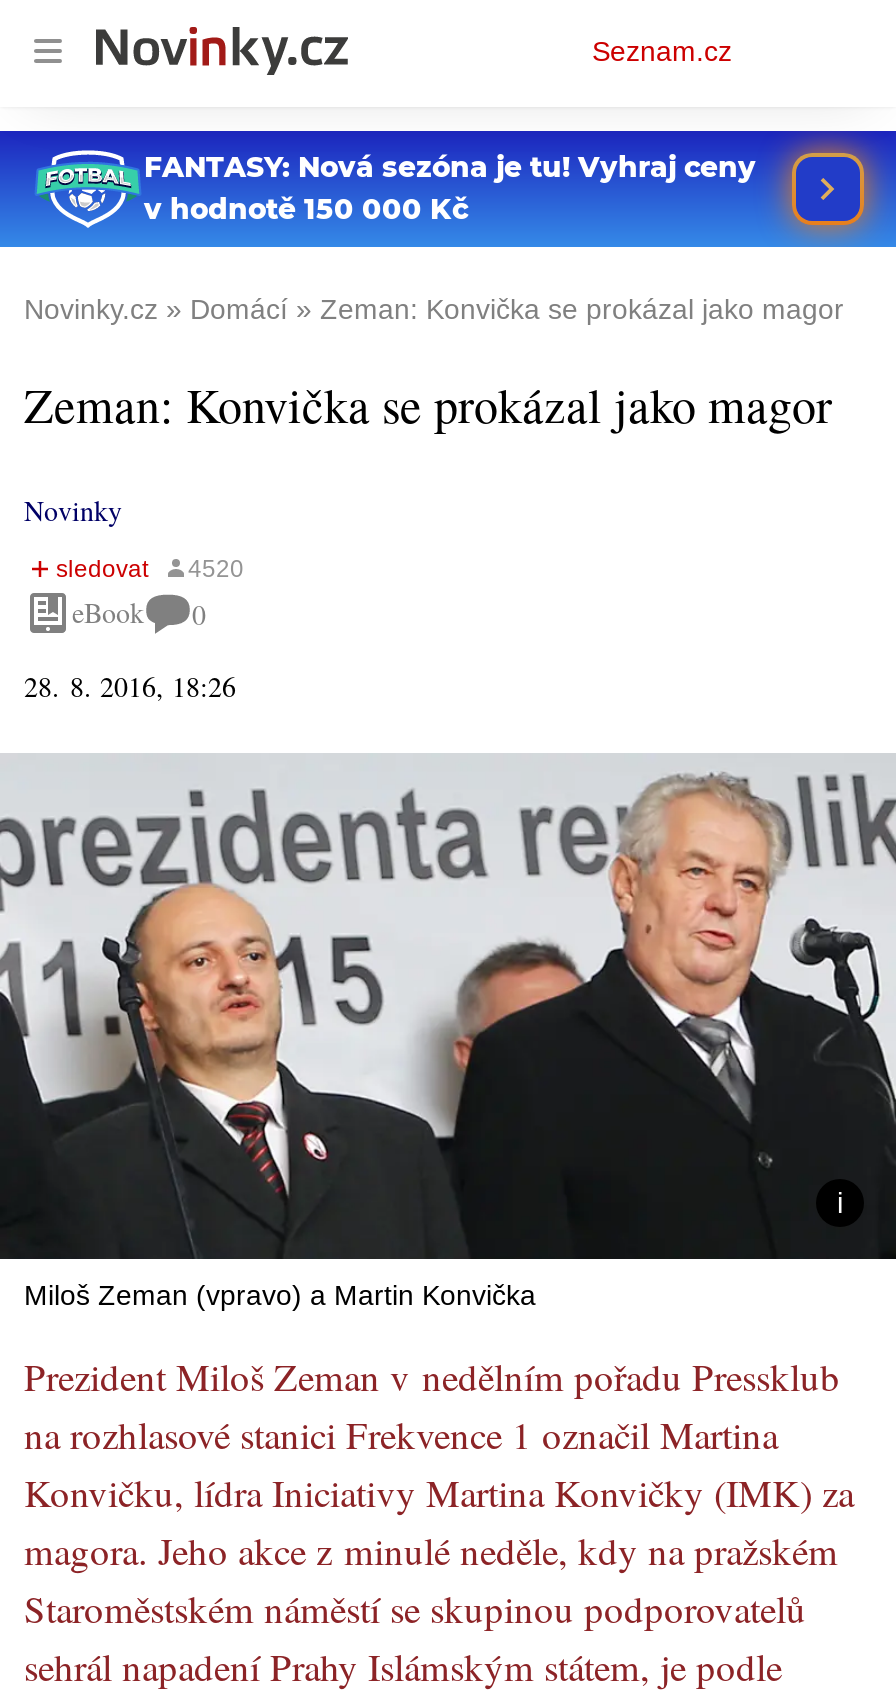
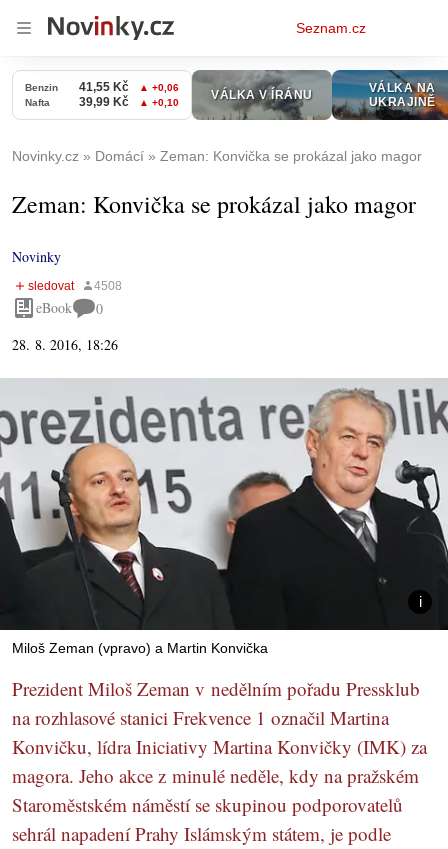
- [image]
+ [image]
